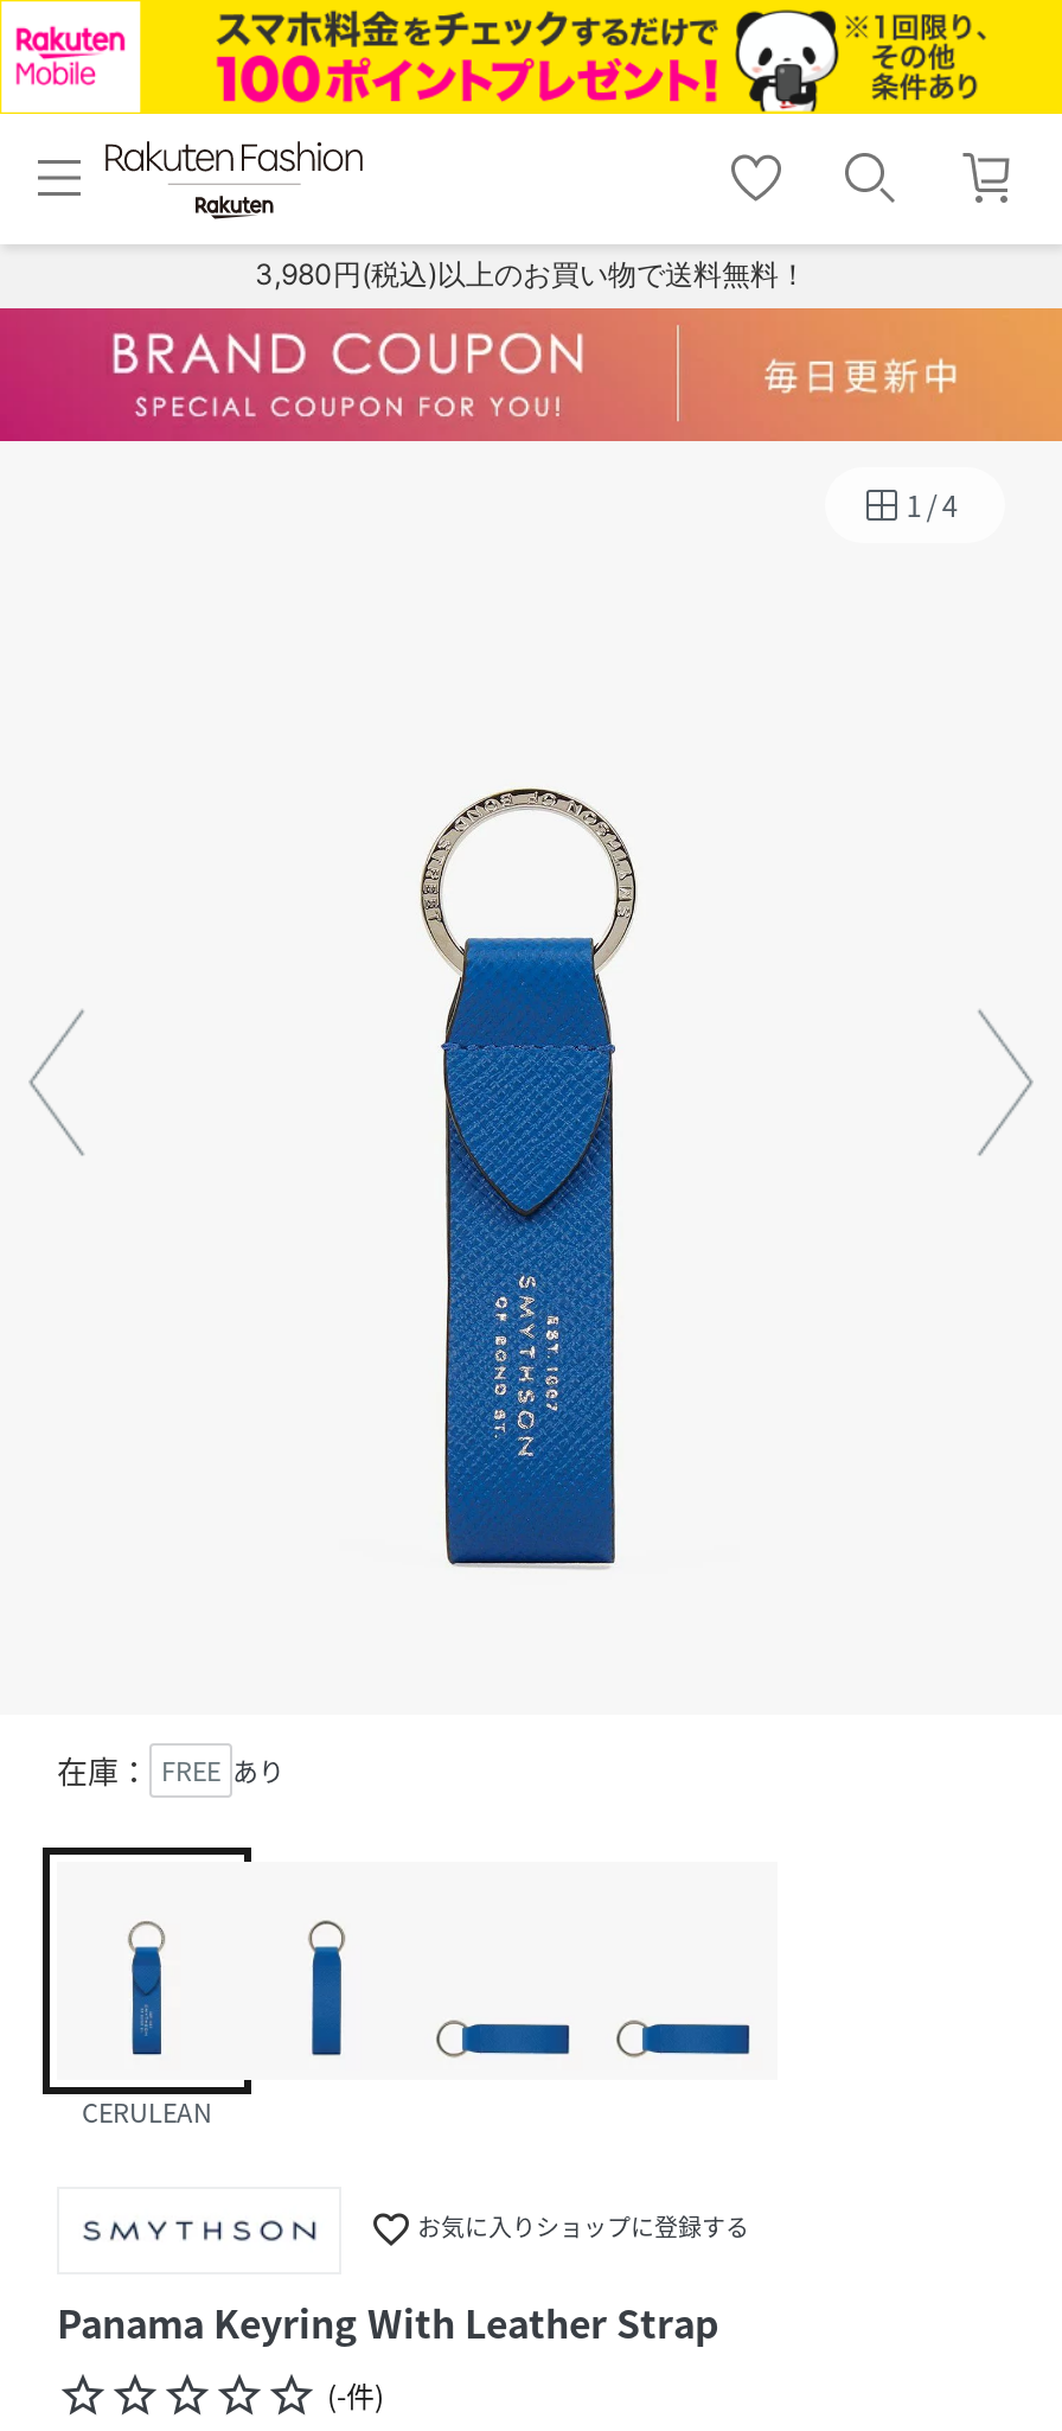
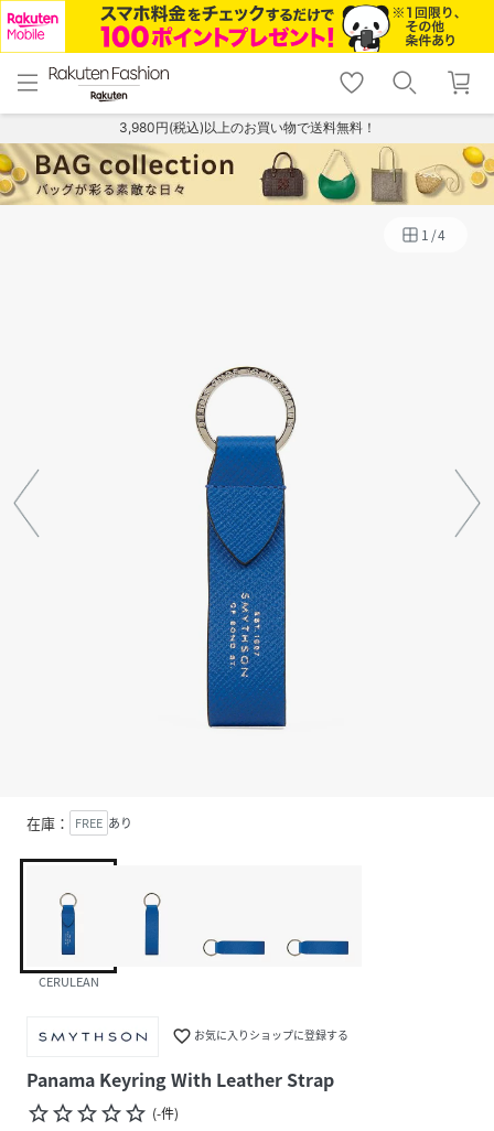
- [image]
+ [image]
